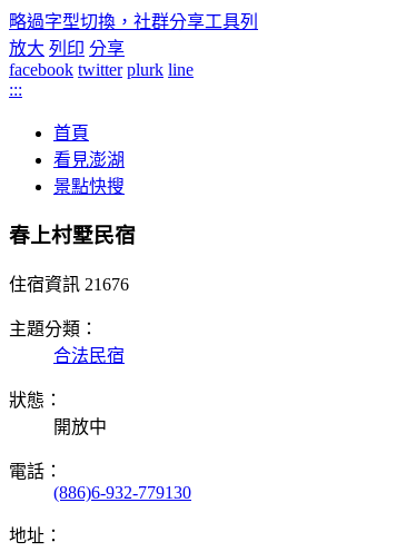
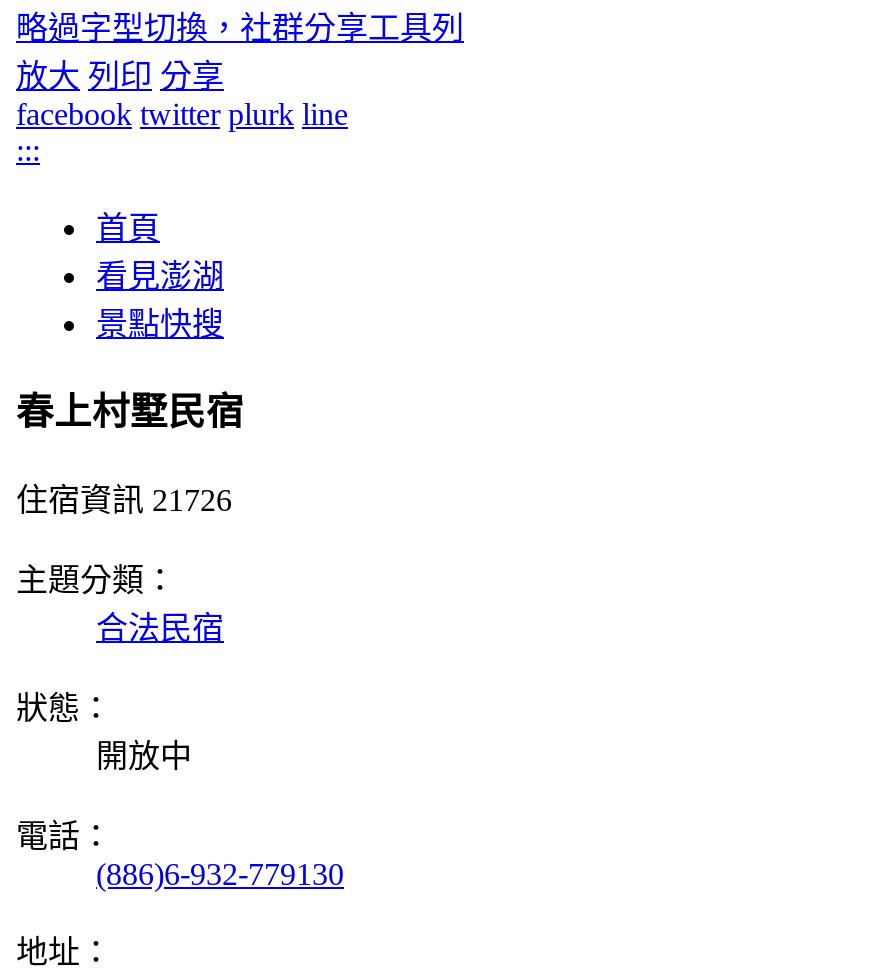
- 住宿資訊21676
+ 住宿資訊21726
